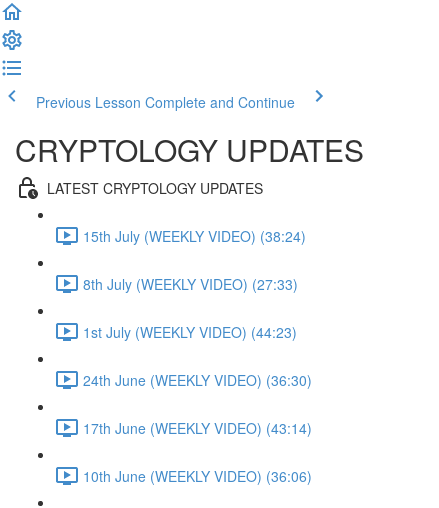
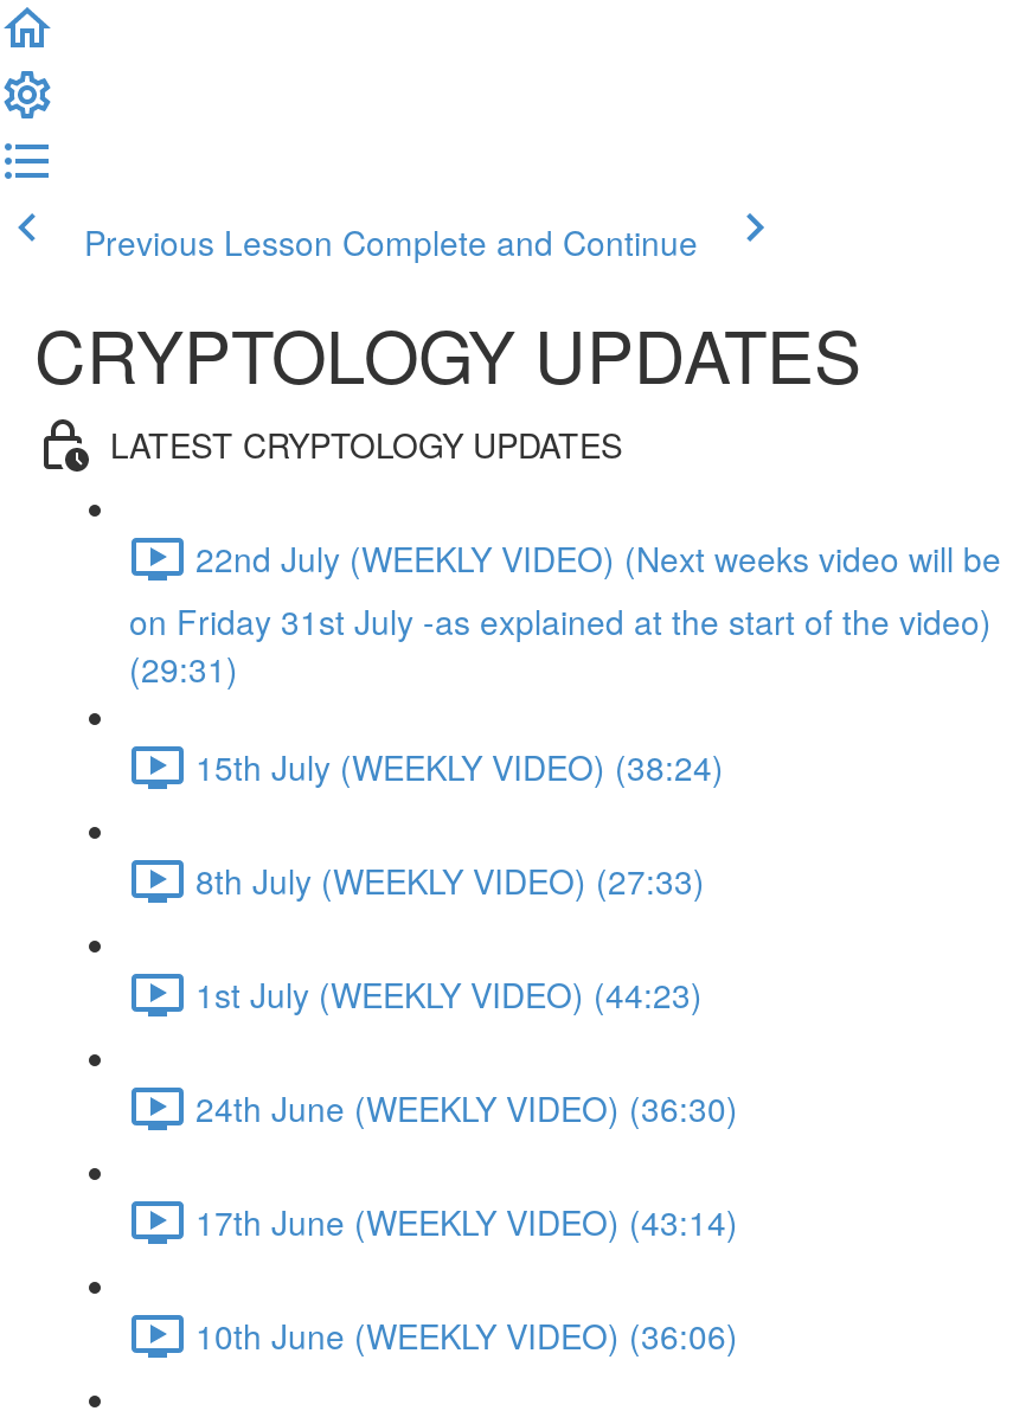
+ 22nd July (WEEKLY VIDEO) (Next weeks video will be
+ on Friday 31st July -as explained at the start of the video)
+ (29:31)
